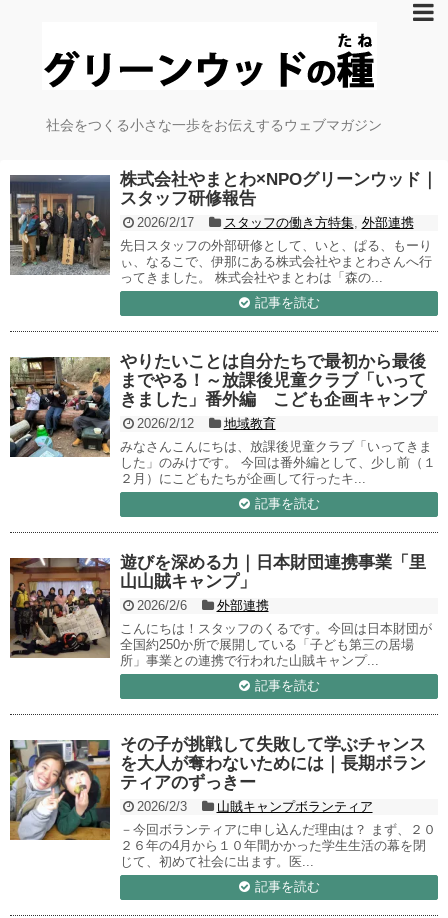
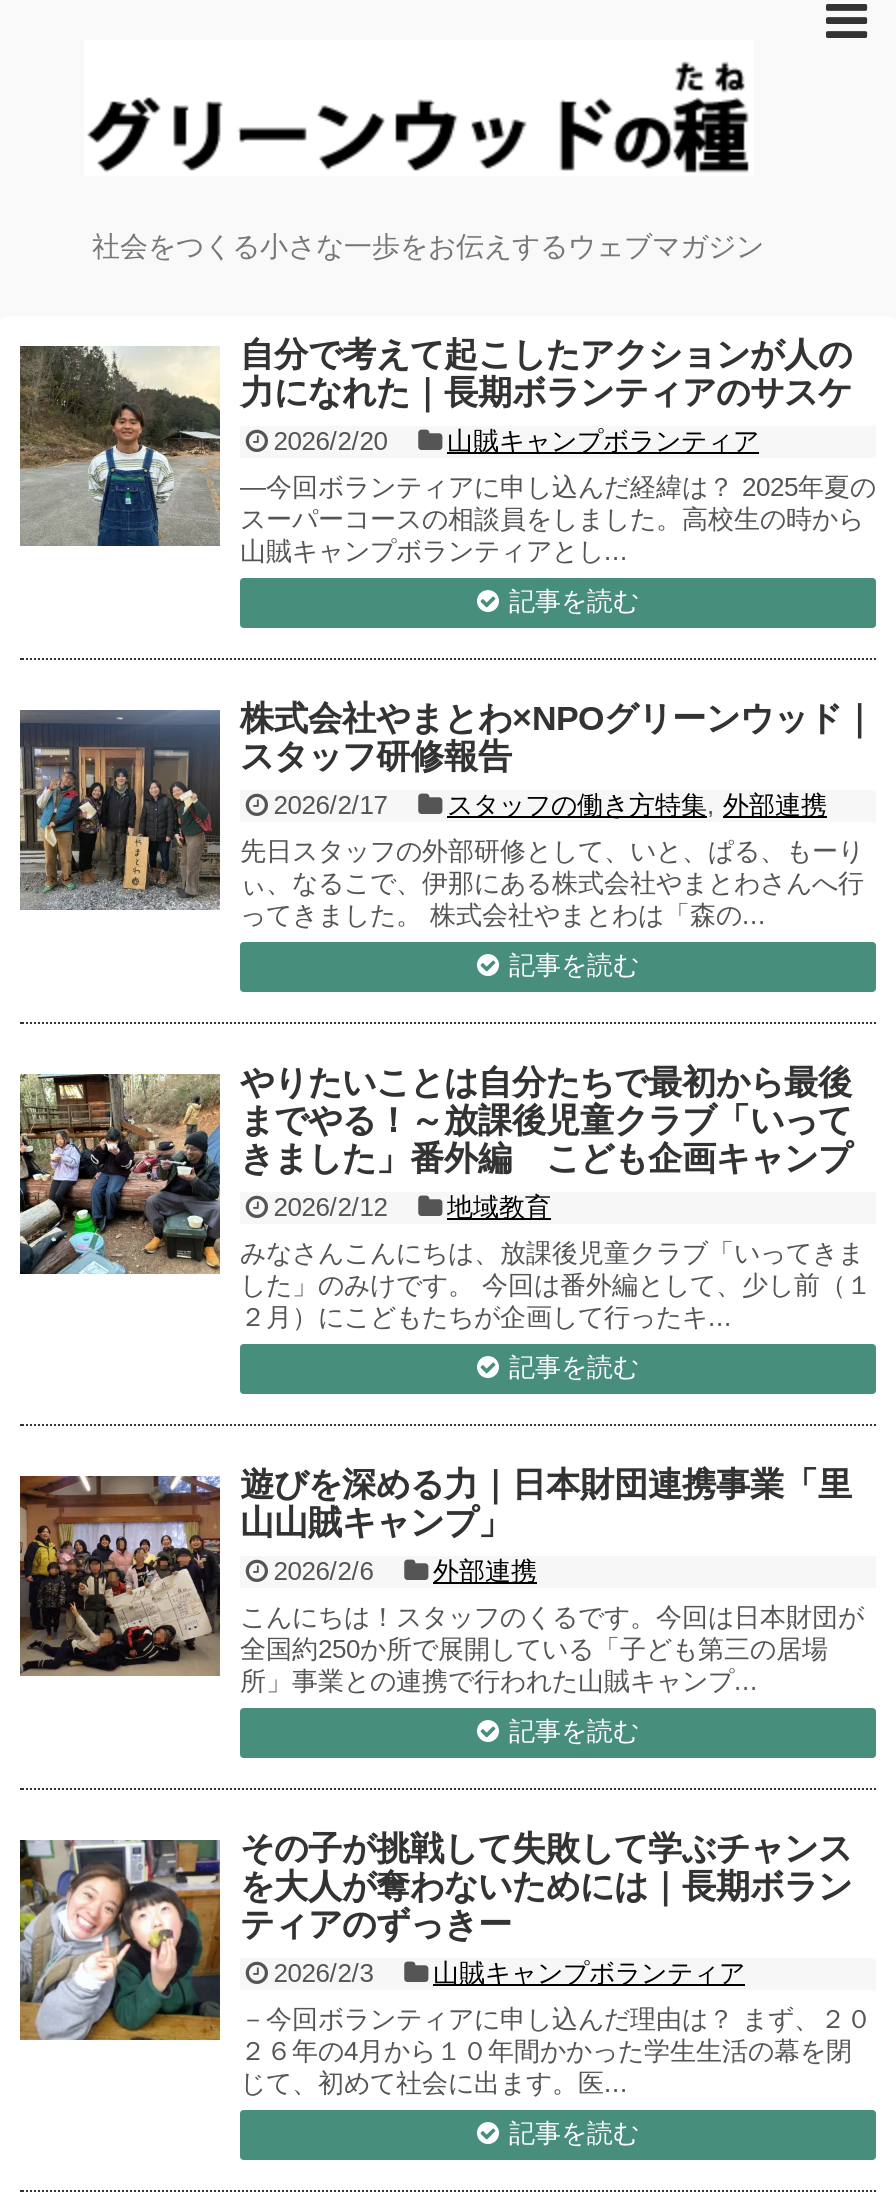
+ [image]
+ 自分で考えて起こしたアクションが人の
+ 力になれた｜長期ボランティアのサスケ
+ 2026/2/20
+ 山賊キャンプボランティア
+ ―今回ボランティアに申し込んだ経緯は？ 2025年夏の
+ スーパーコースの相談員をしました。高校生の時から
+ 山賊キャンプボランティアとし...
+ 記事を読む
